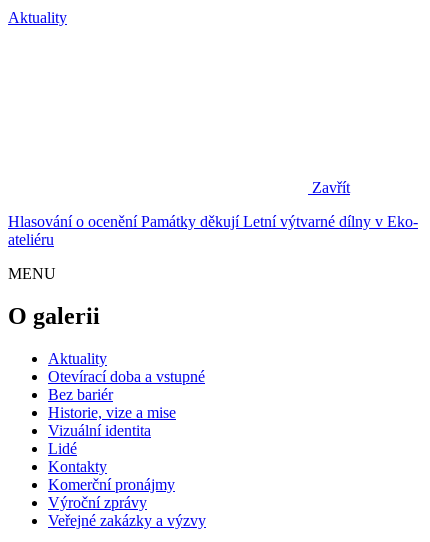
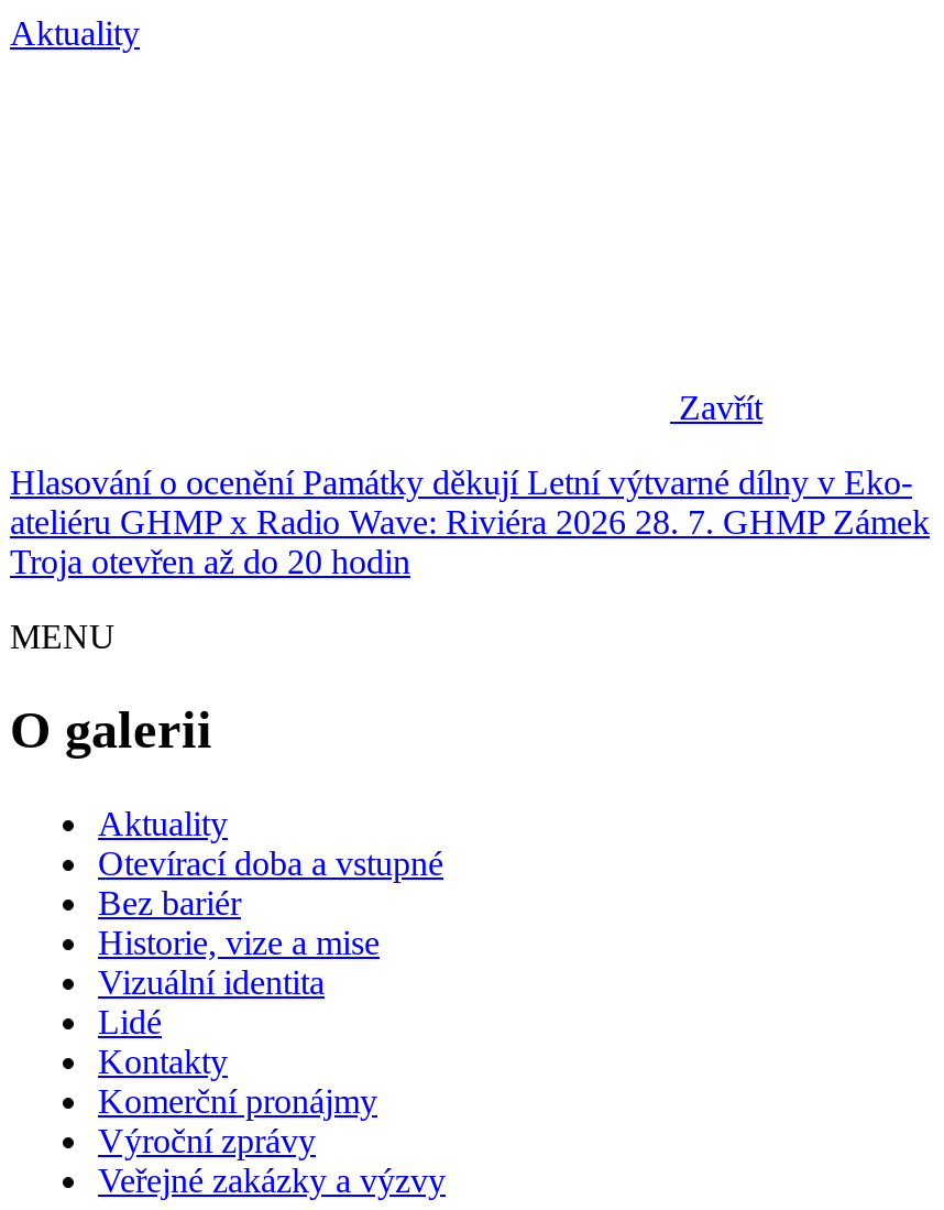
- ateliéru
+ ateliéru GHMP x Radio Wave: Riviéra 202628. 7. GHMP Zámek
+ Troja otevřen až do 20 hodin
